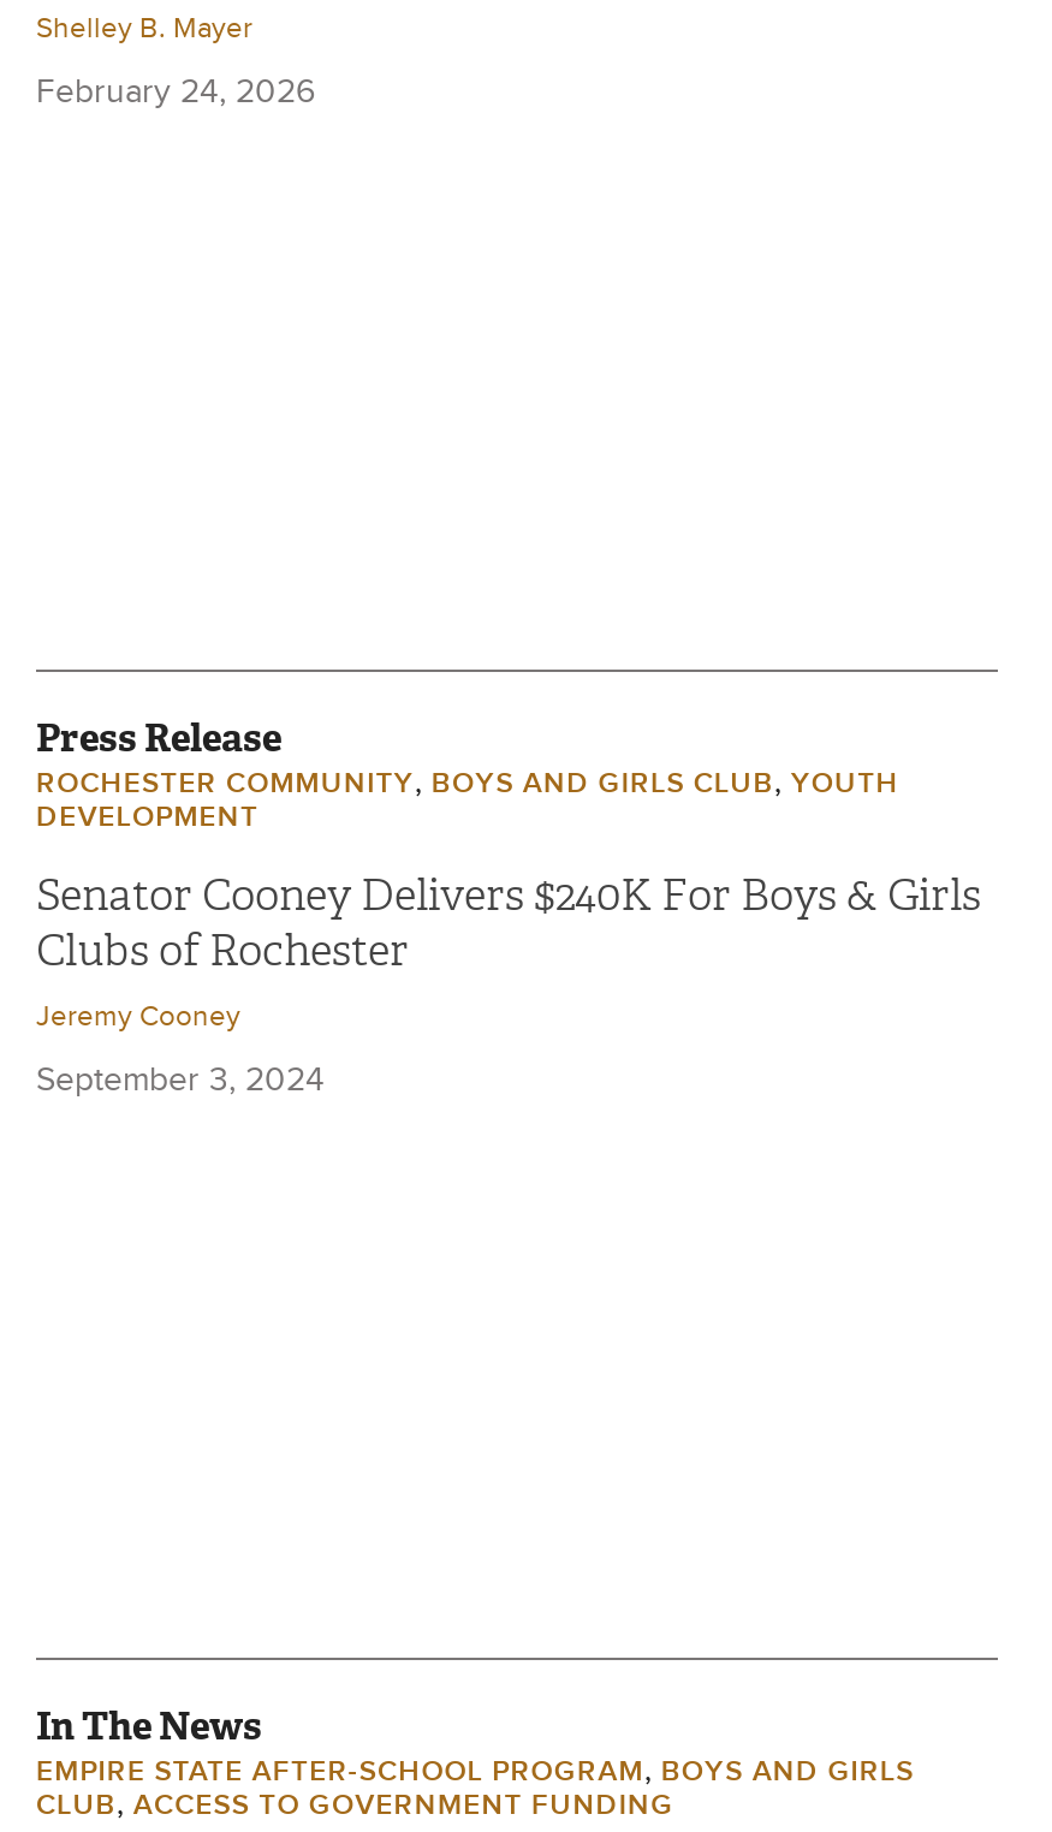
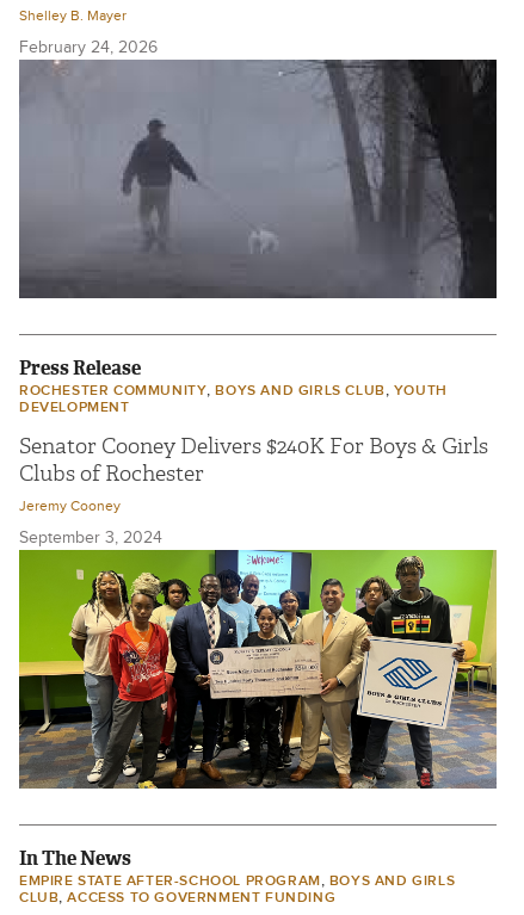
+ [image]

+ [image]
